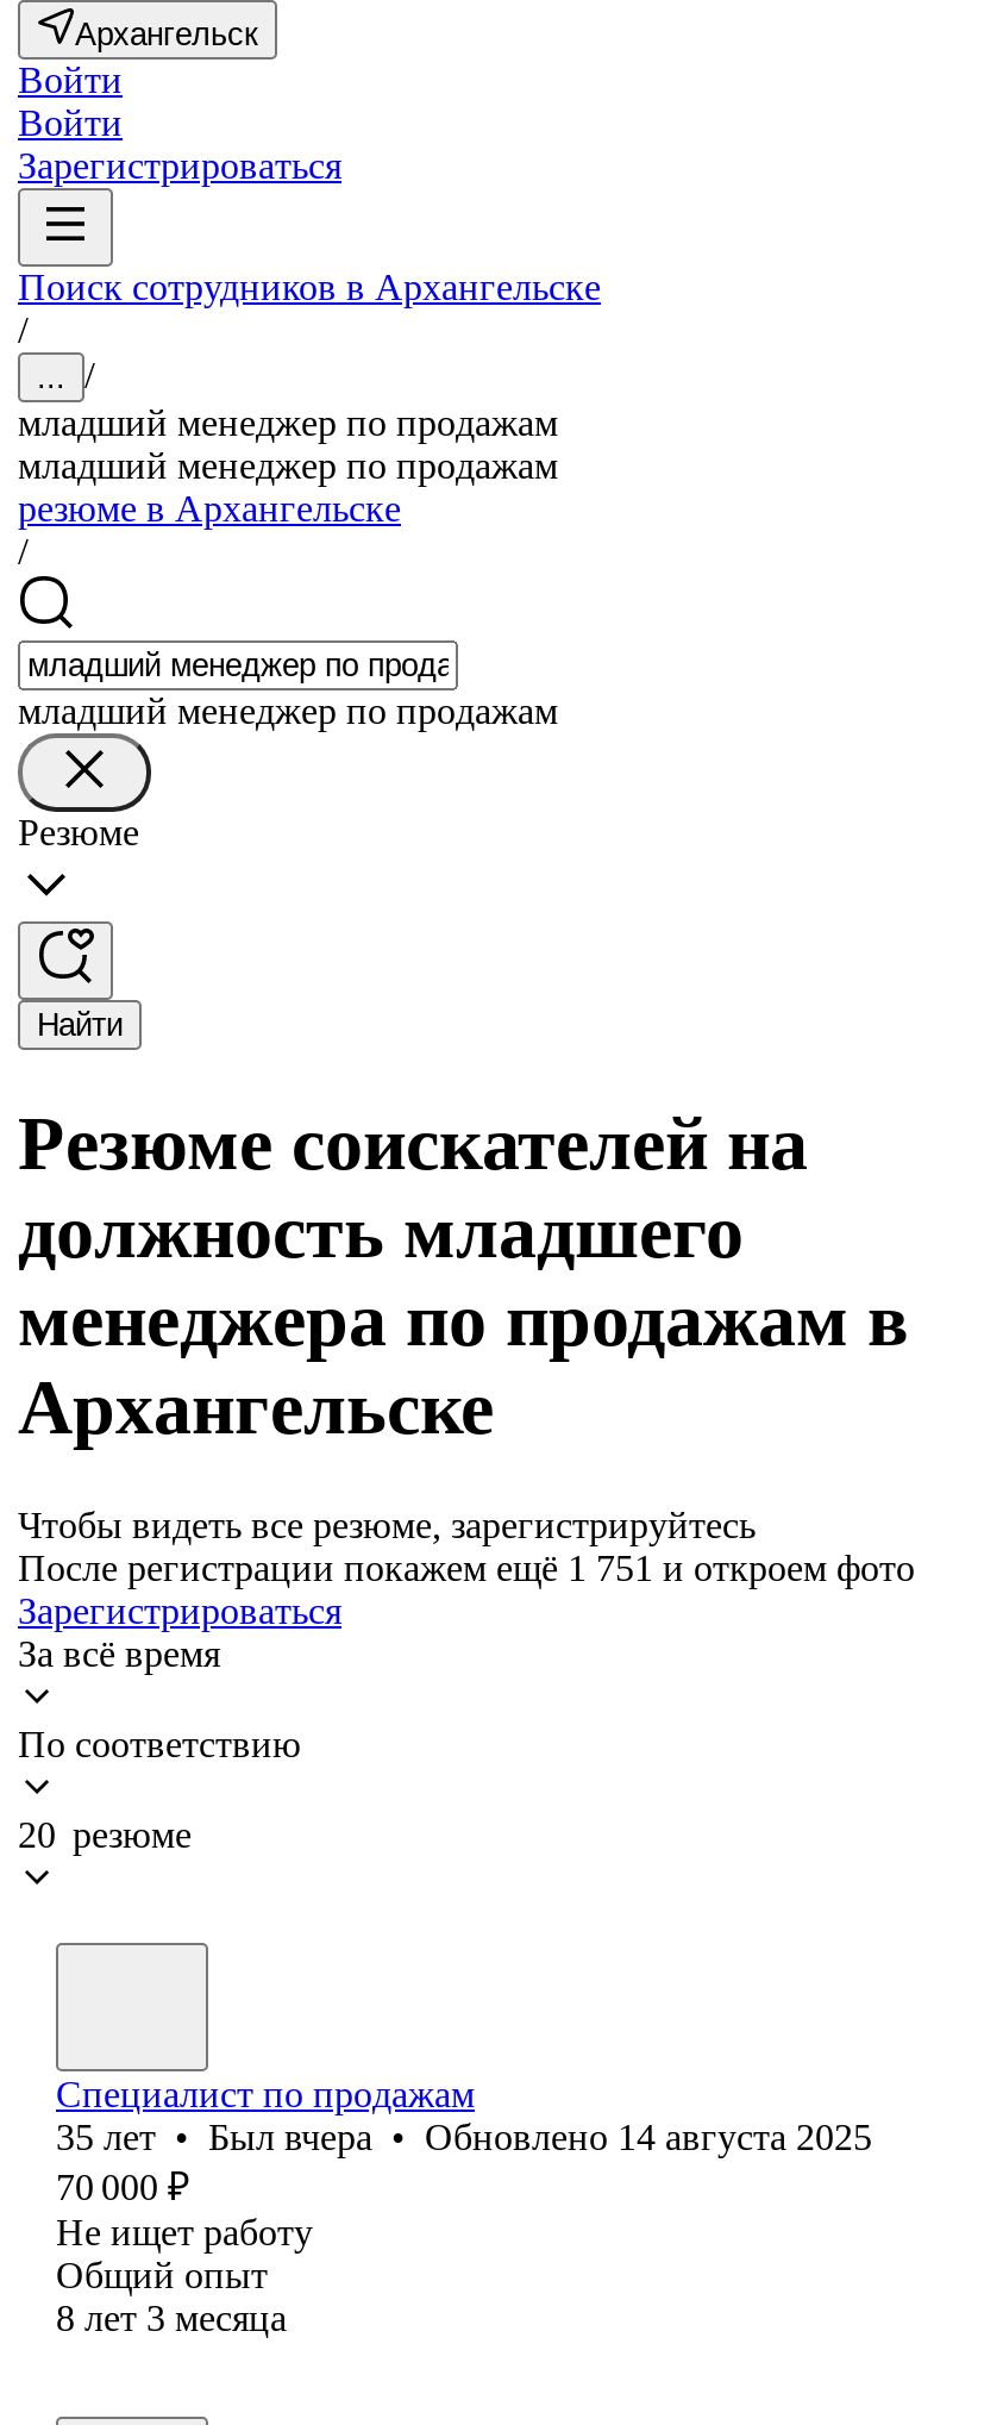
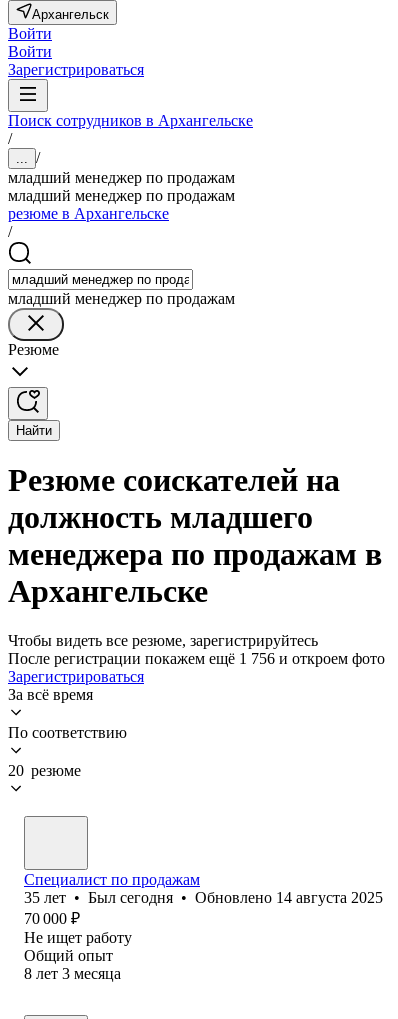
- После регистрации покажем ещё 1 751 и откроем фото
+ После регистрации покажем ещё 1 756 и откроем фото

- 35 лет • Был вчера • Обновлено 14 августа 2025
+ 35 лет • Был сегодня • Обновлено 14 августа 2025
